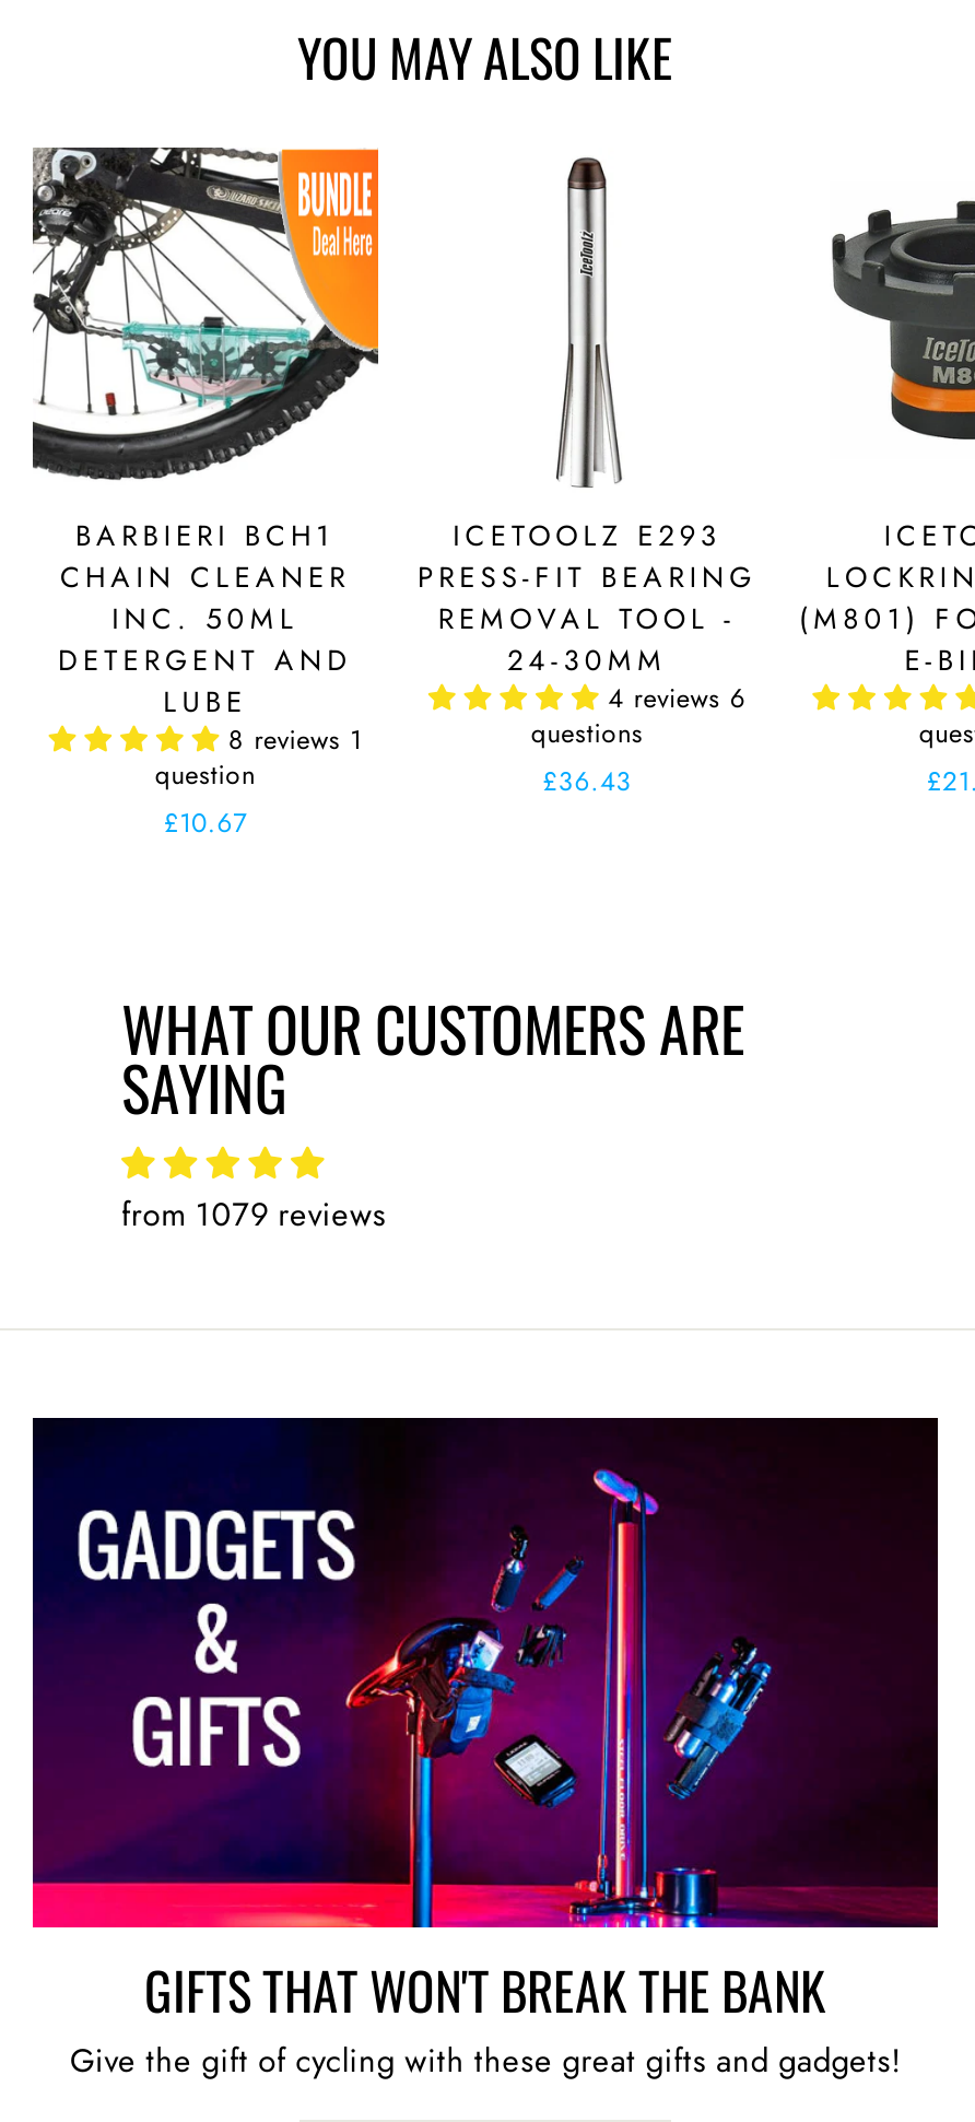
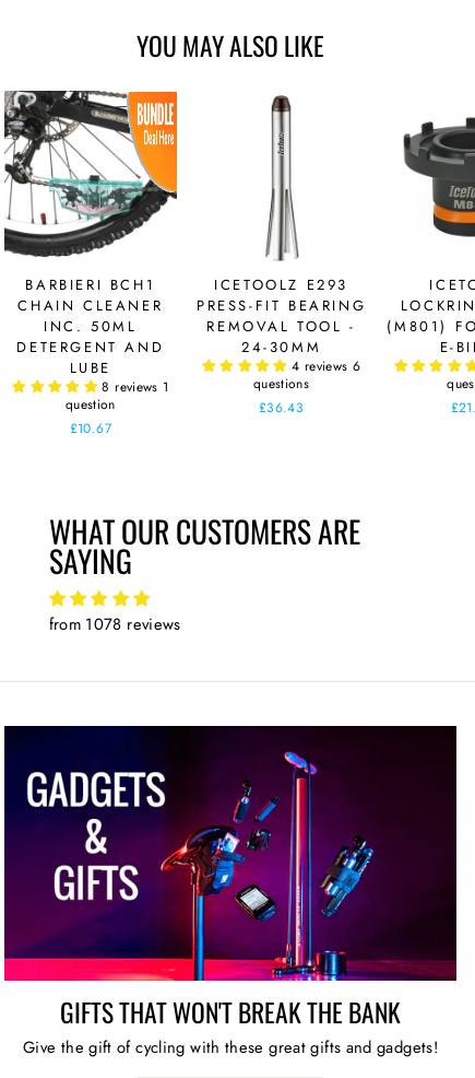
- from 1079 reviews
+ from 1078 reviews
